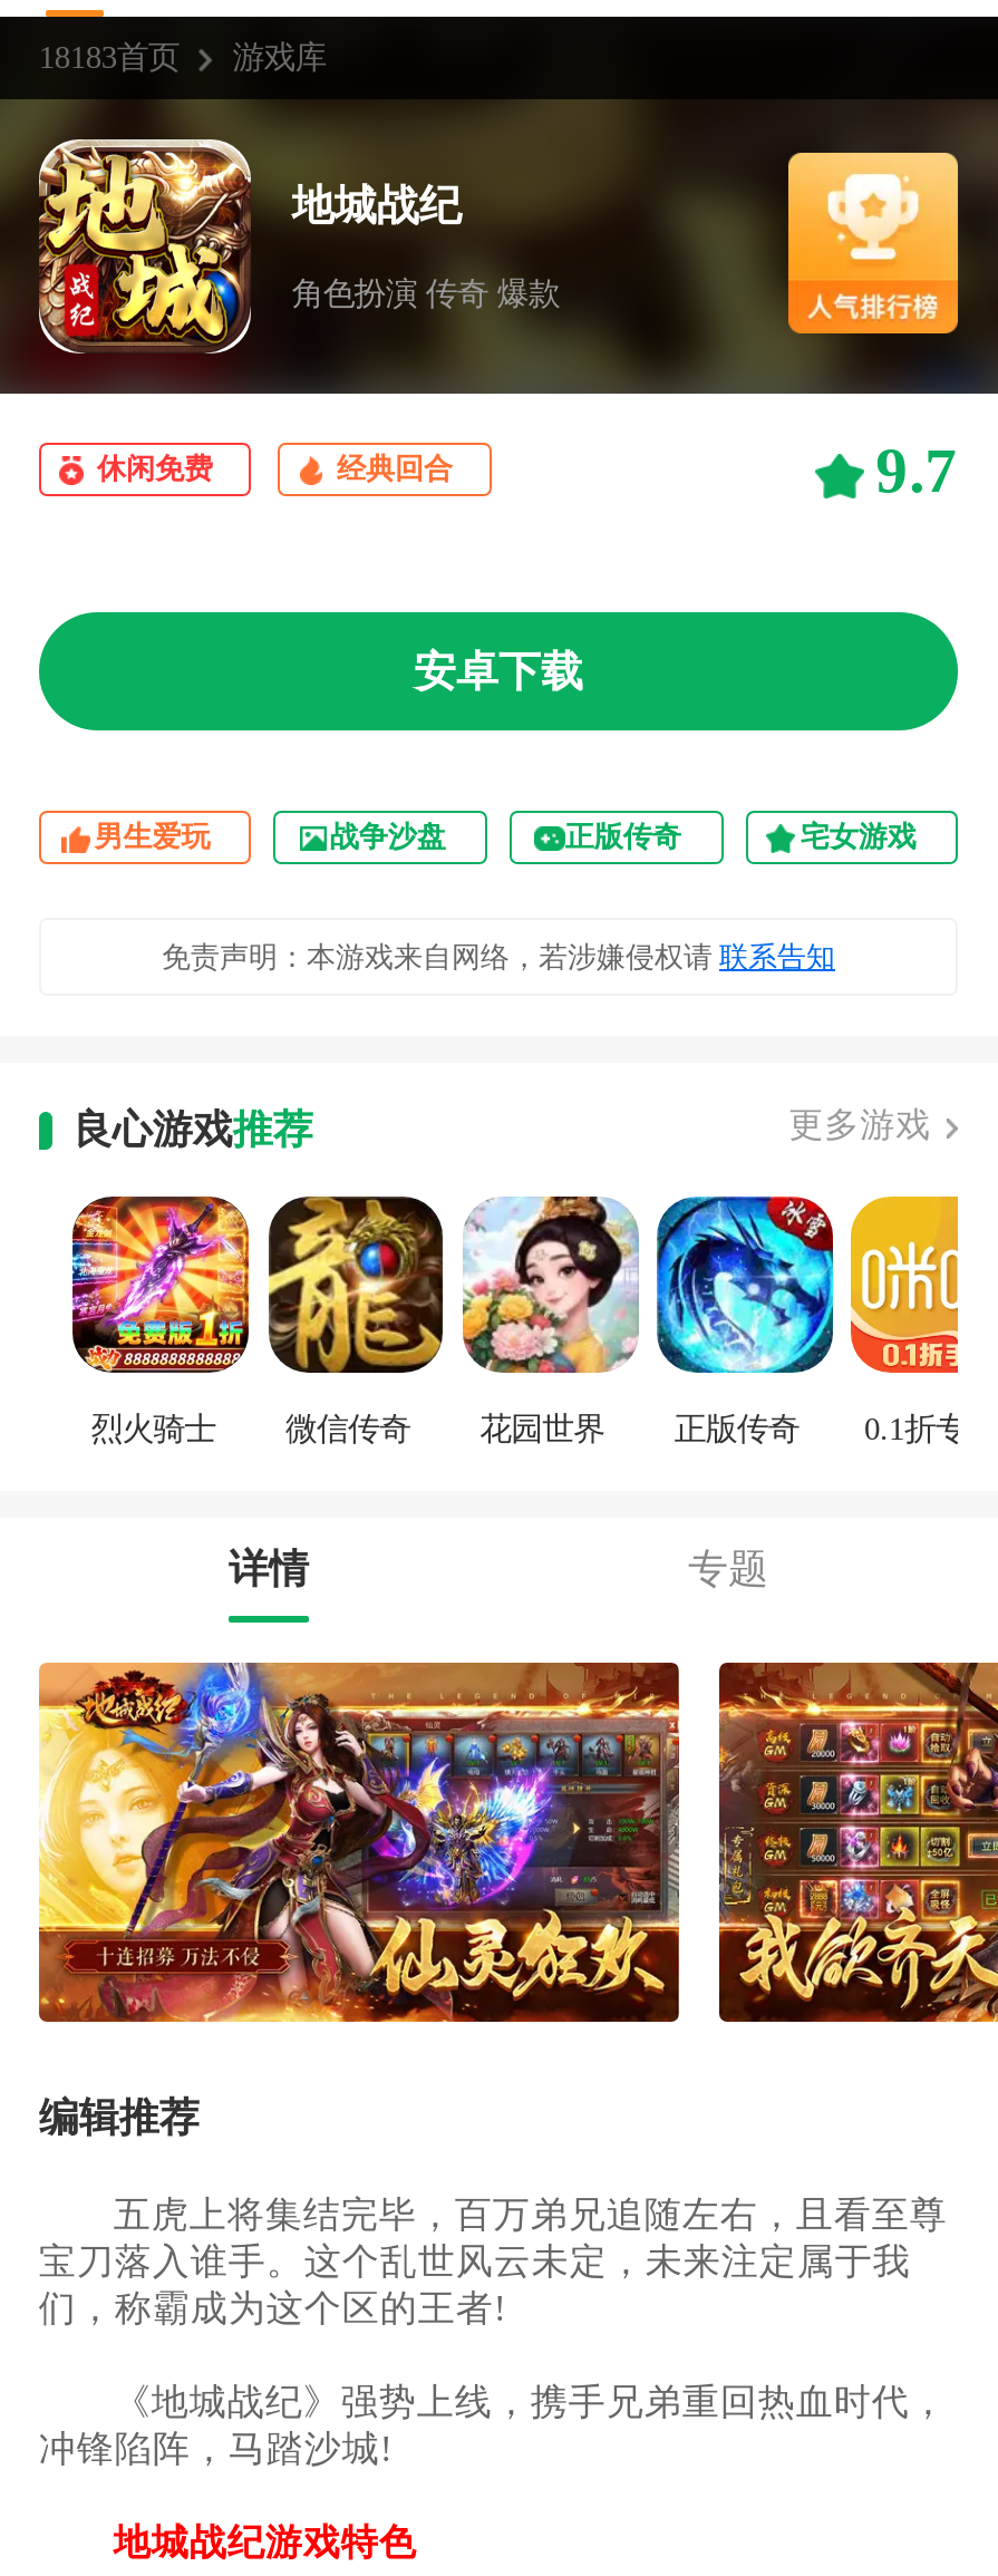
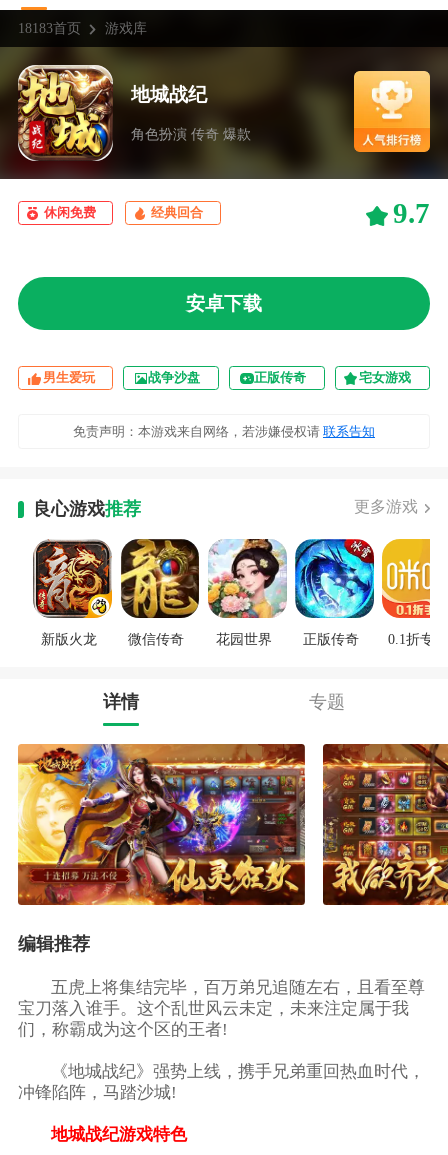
- [image]
- 烈火骑士
+ [image]
+ 新版火龙
